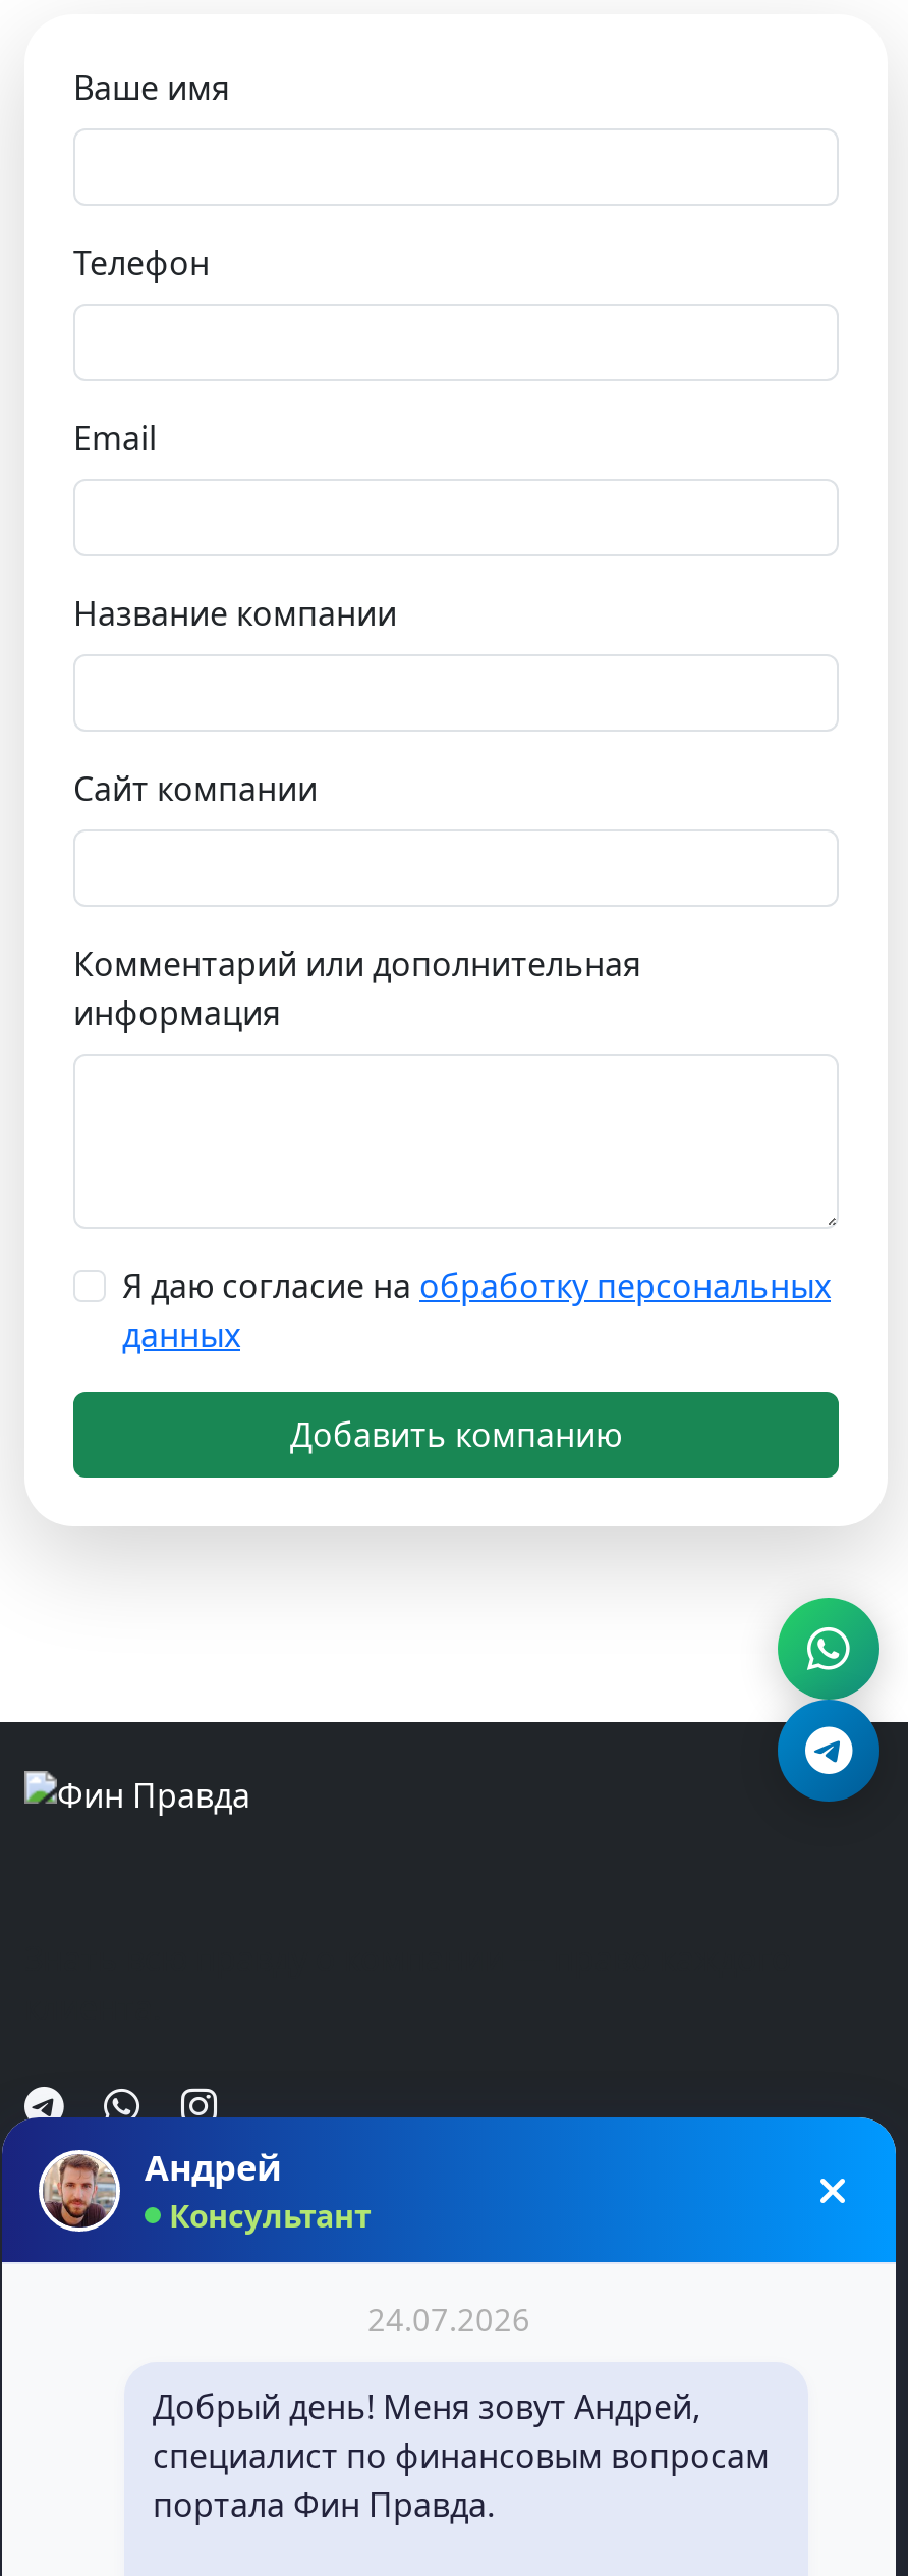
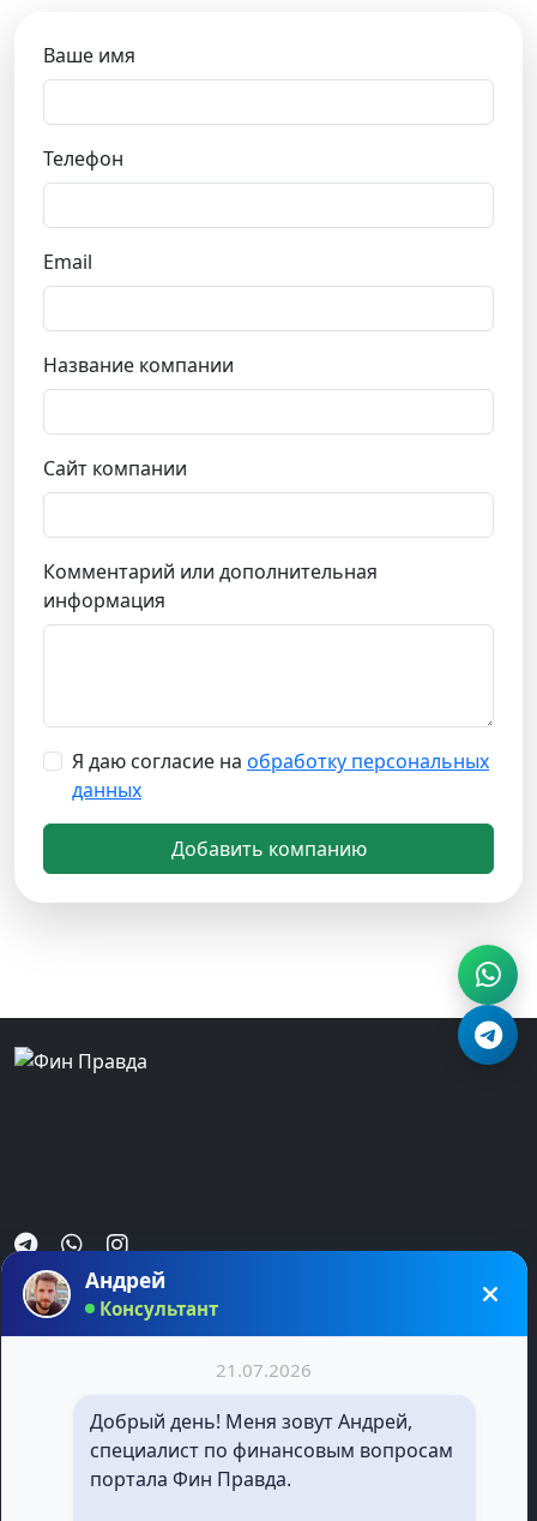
- 24.07.2026
+ 21.07.2026
